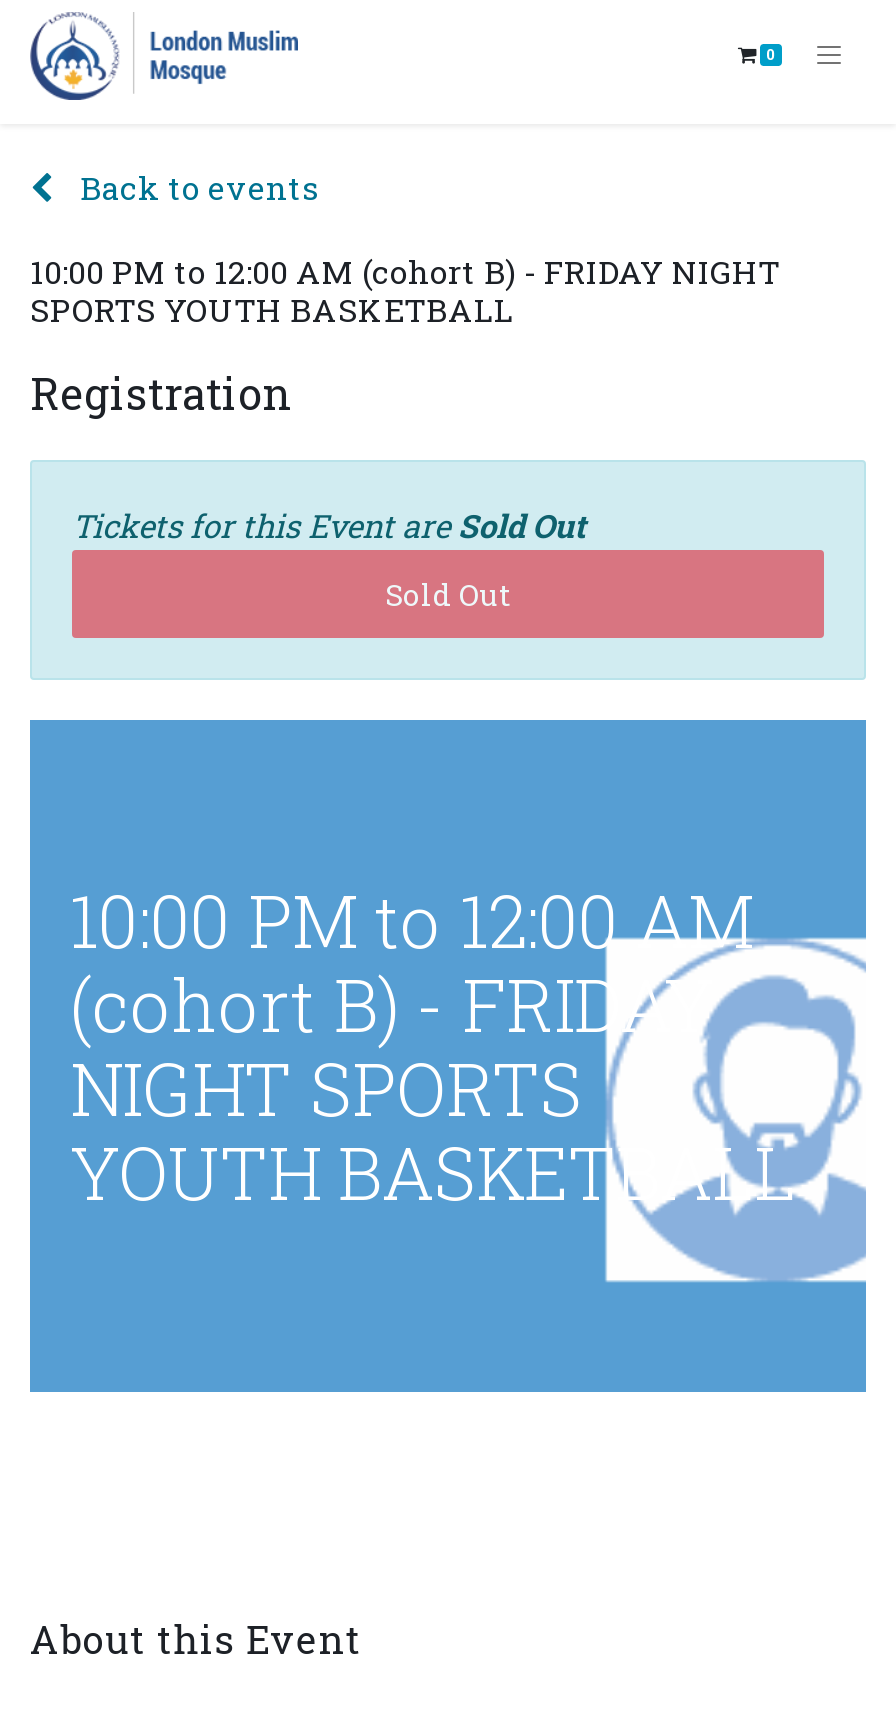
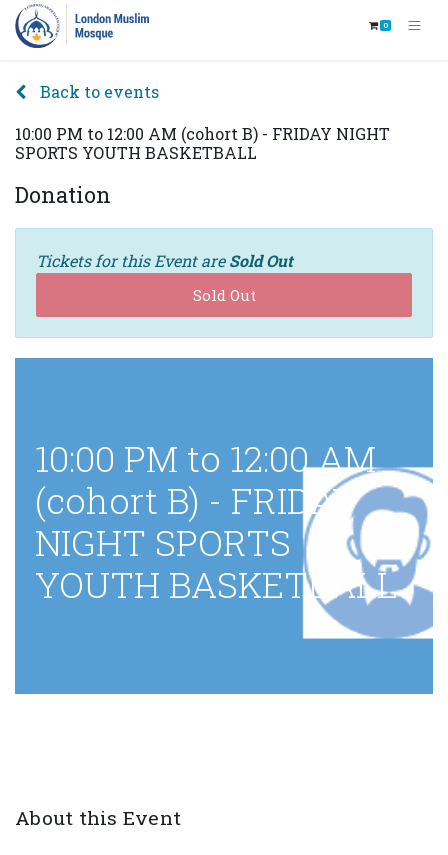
- Registration
+ Donation
